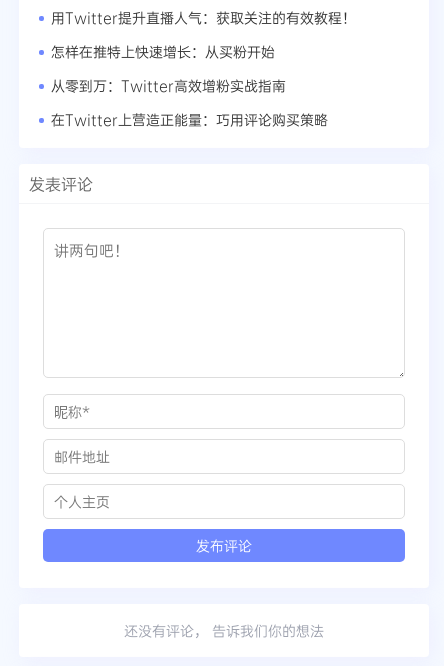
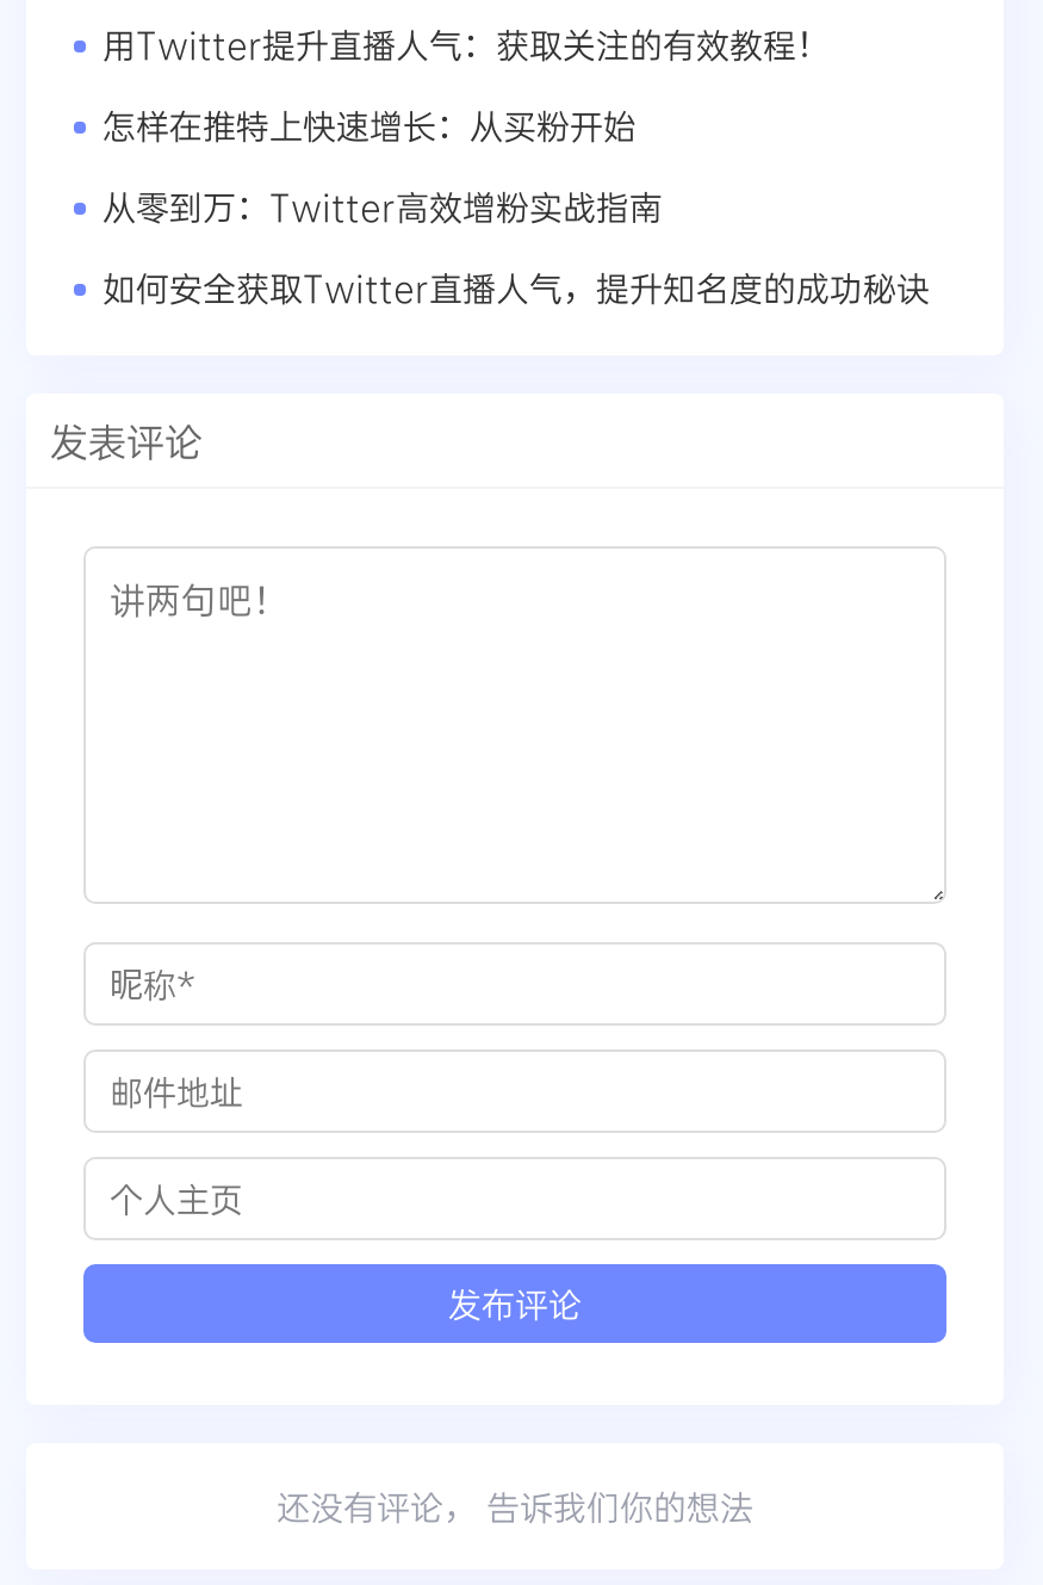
- 在Twitter上营造正能量：巧用评论购买策略
+ 如何安全获取Twitter直播人气，提升知名度的成功秘诀
